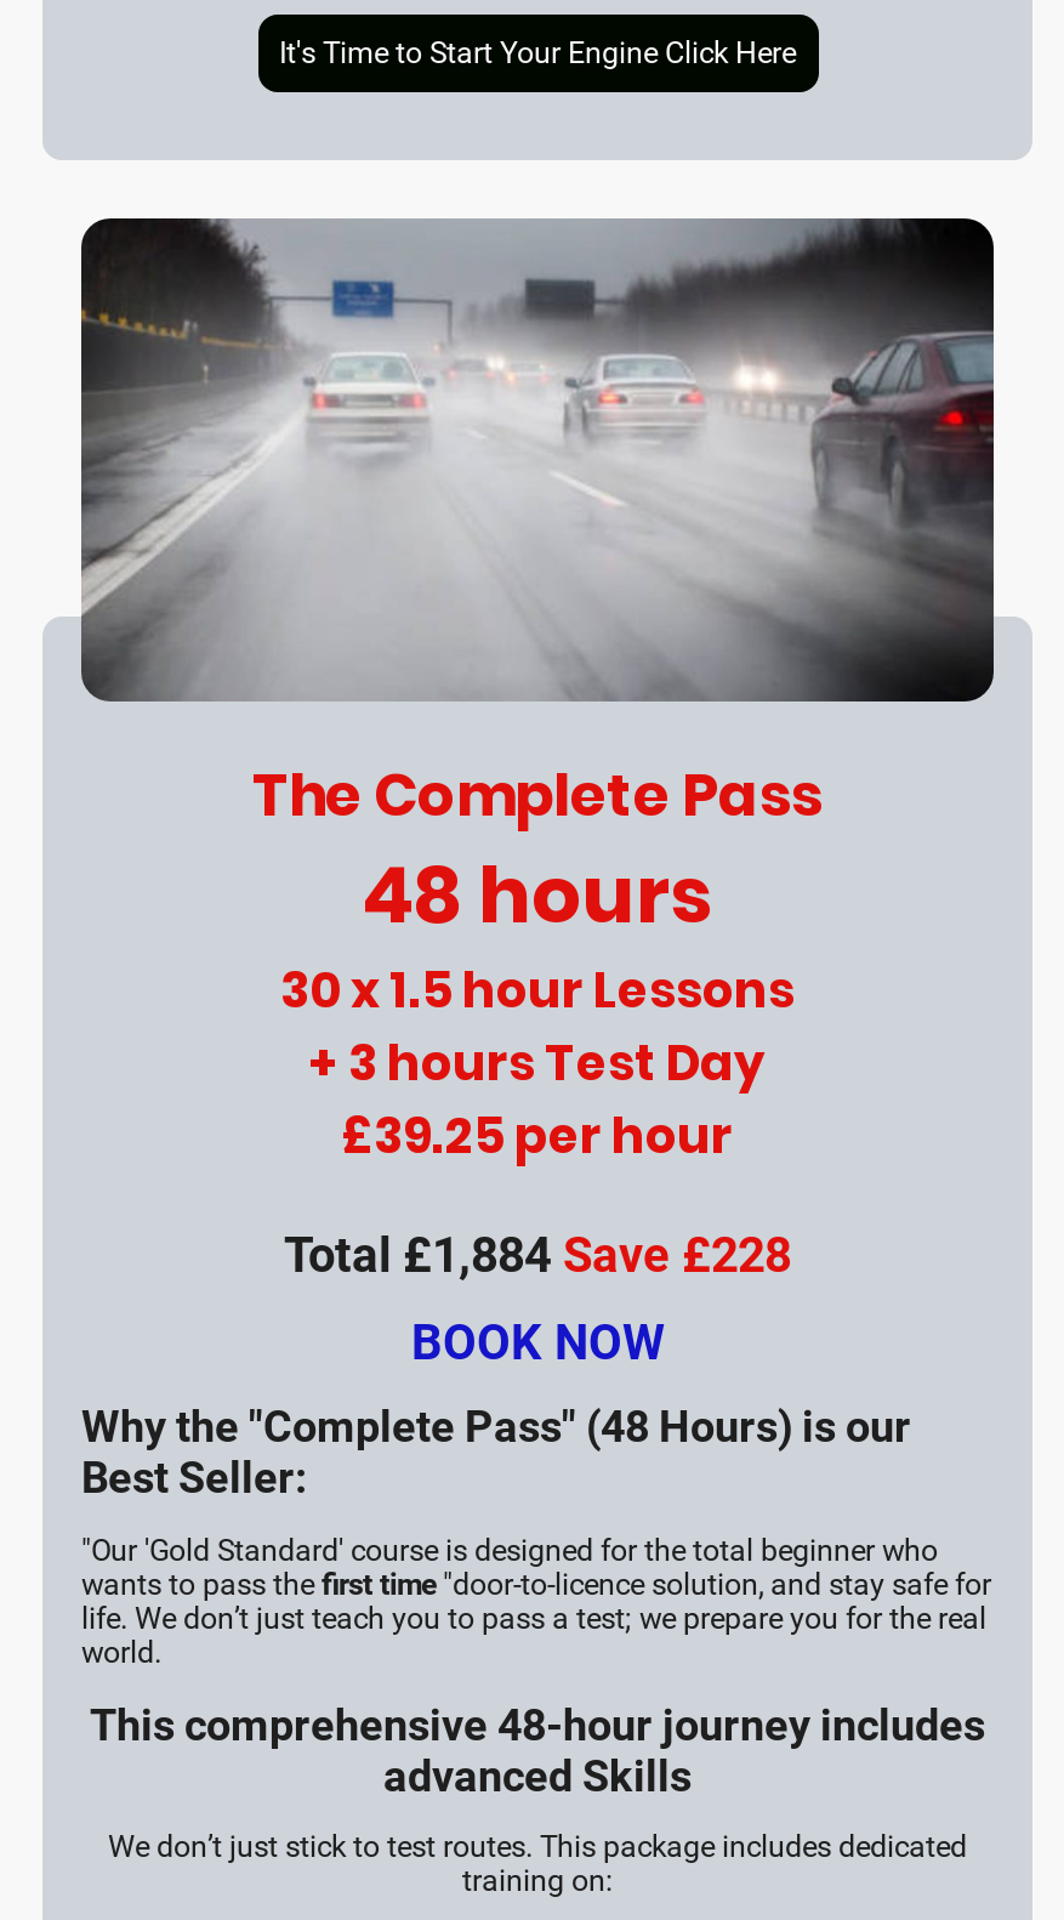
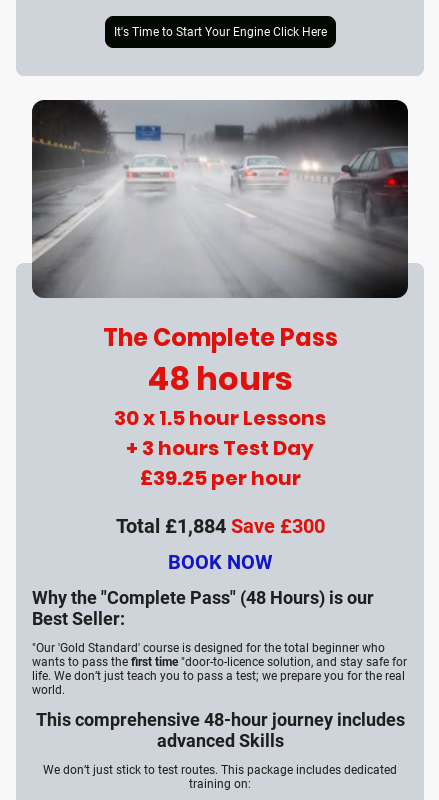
- Total £1,884 Save £228
+ Total £1,884 Save £300
